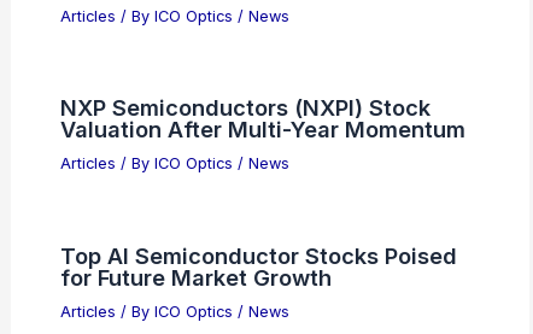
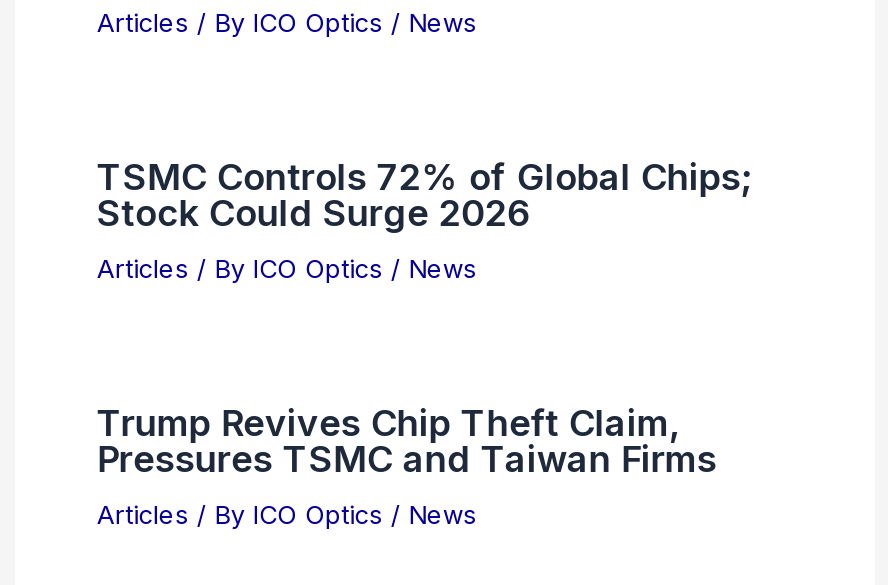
- NXP Semiconductors (NXPI) Stock
- Valuation After Multi-Year Momentum
+ TSMC Controls 72% of Global Chips;
+ Stock Could Surge 2026

- Top AI Semiconductor Stocks Poised
- for Future Market Growth
+ Trump Revives Chip Theft Claim,
+ Pressures TSMC and Taiwan Firms
